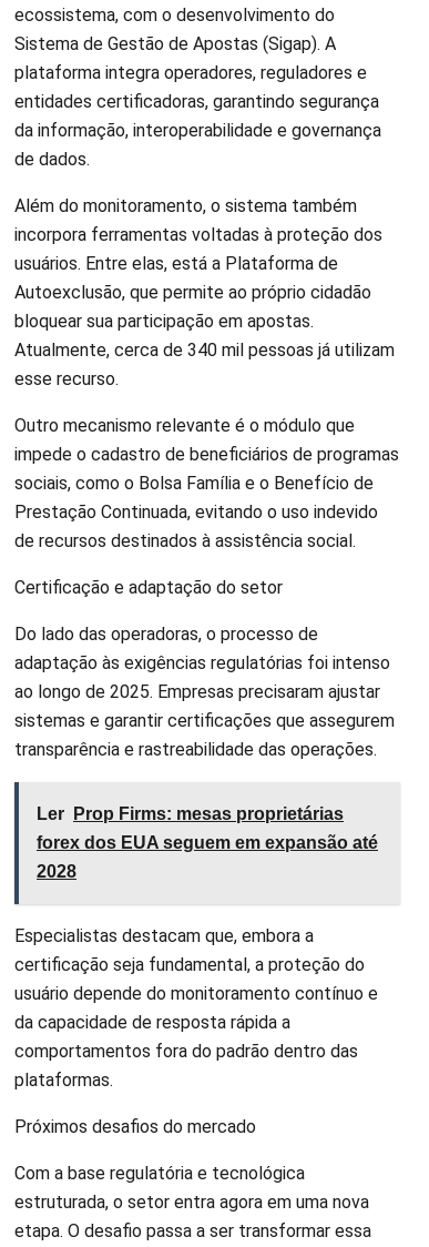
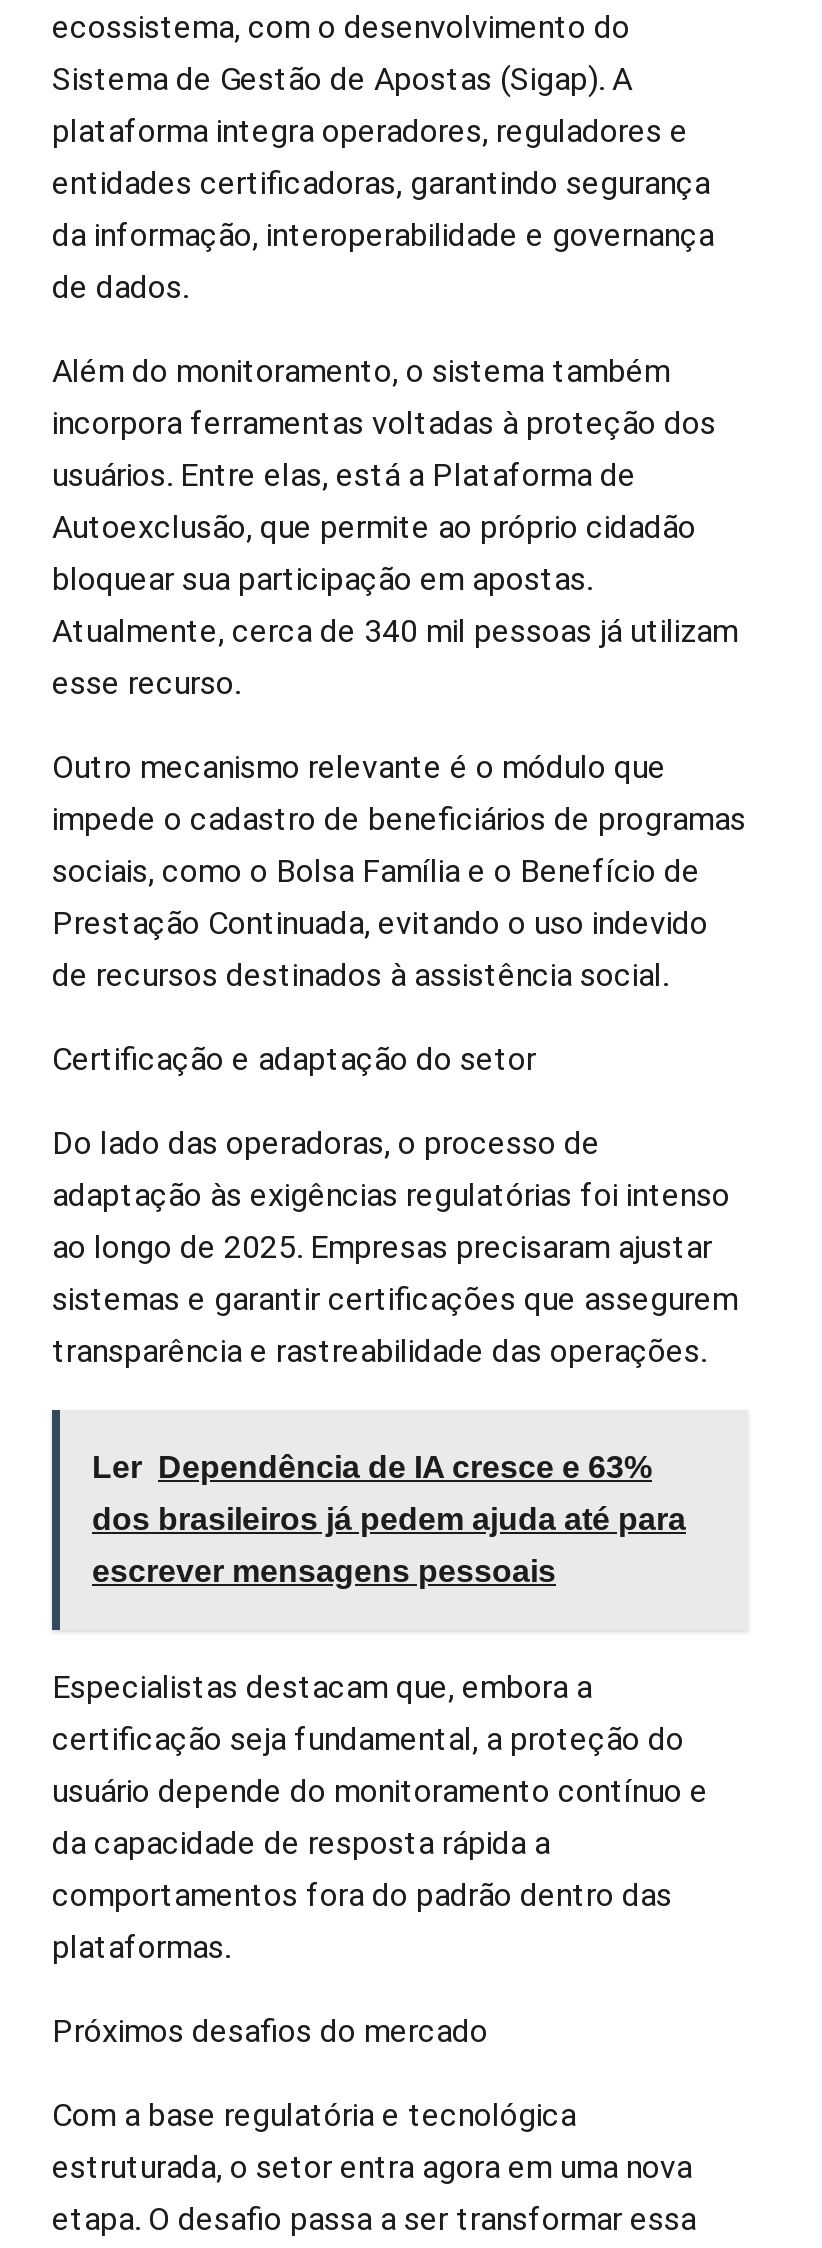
- Ler Prop Firms: mesas proprietárias
+ Ler Dependência de IA cresce e 63%

- forex dos EUA seguem em expansão até
+ dos brasileiros já pedem ajuda até para

- 2028
+ escrever mensagens pessoais
